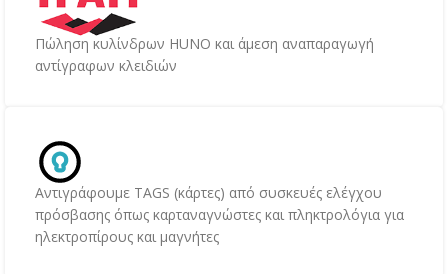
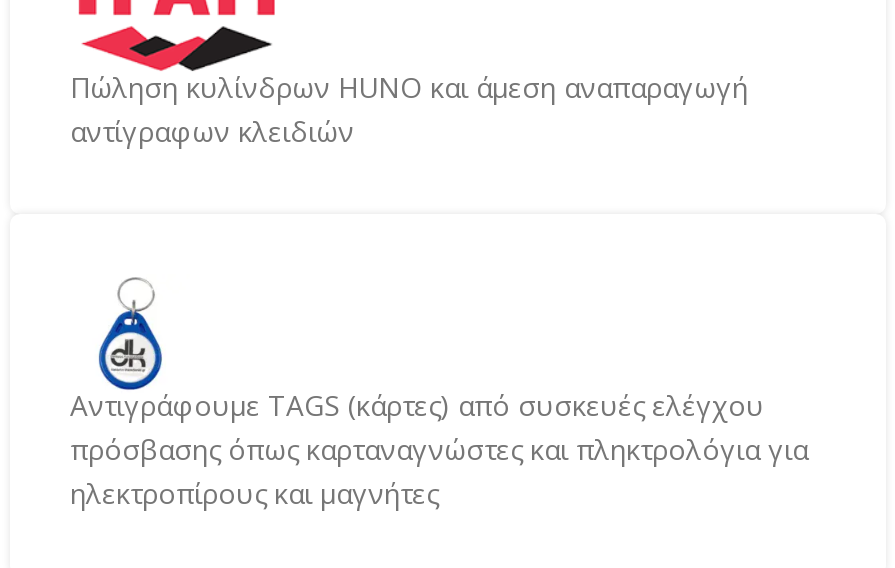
- [image]
+ [image]
